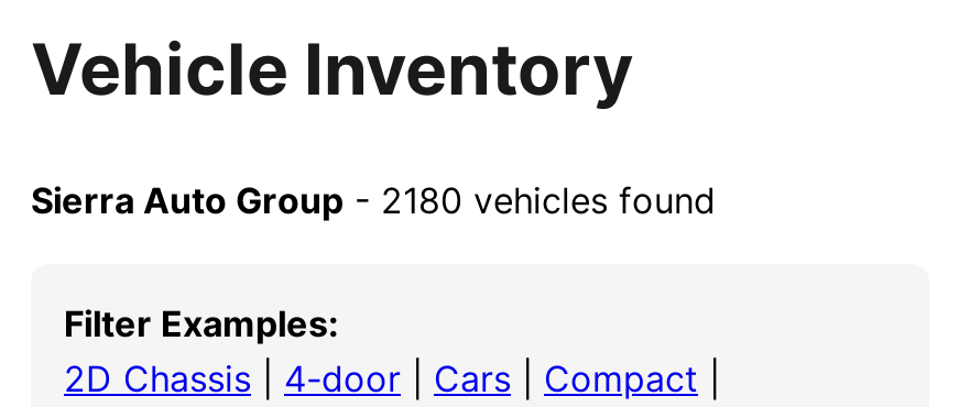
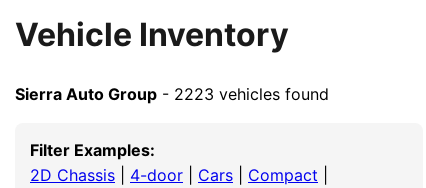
- Sierra Auto Group - 2180 vehicles found
+ Sierra Auto Group - 2223 vehicles found
